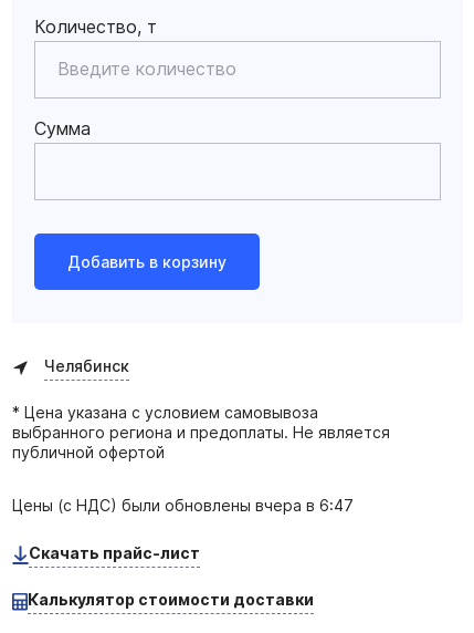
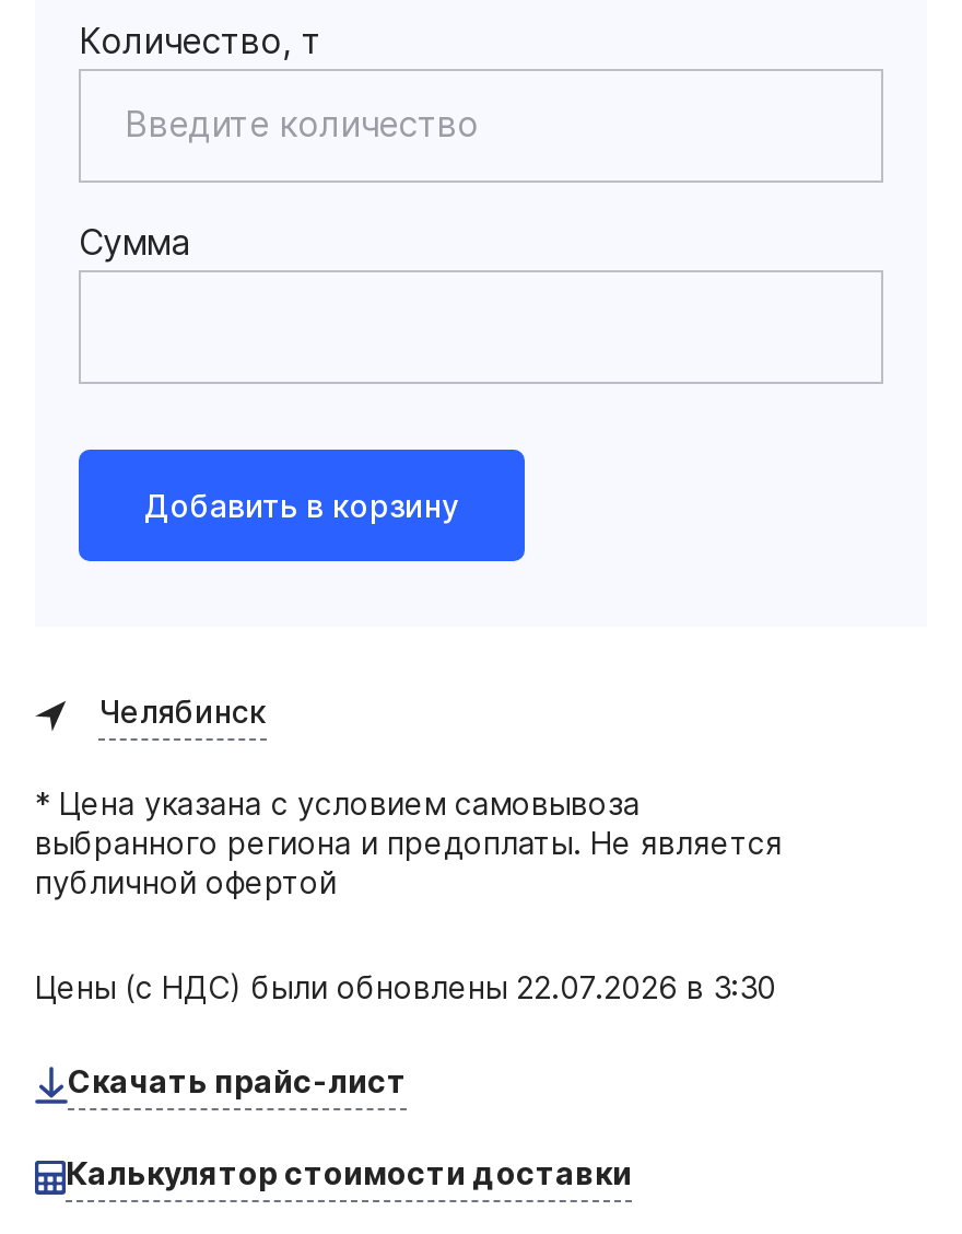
- Цены (с НДС) были обновлены вчера в 6:47
+ Цены (с НДС) были обновлены 22.07.2026 в 3:30
